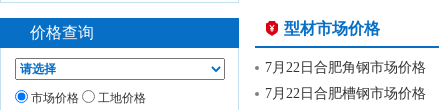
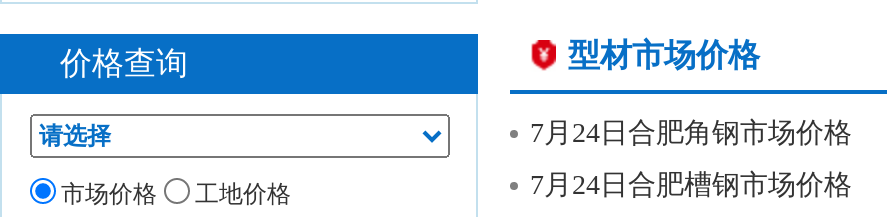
- 7月22日合肥角钢市场价格
+ 7月24日合肥角钢市场价格

- 7月22日合肥槽钢市场价格
+ 7月24日合肥槽钢市场价格
